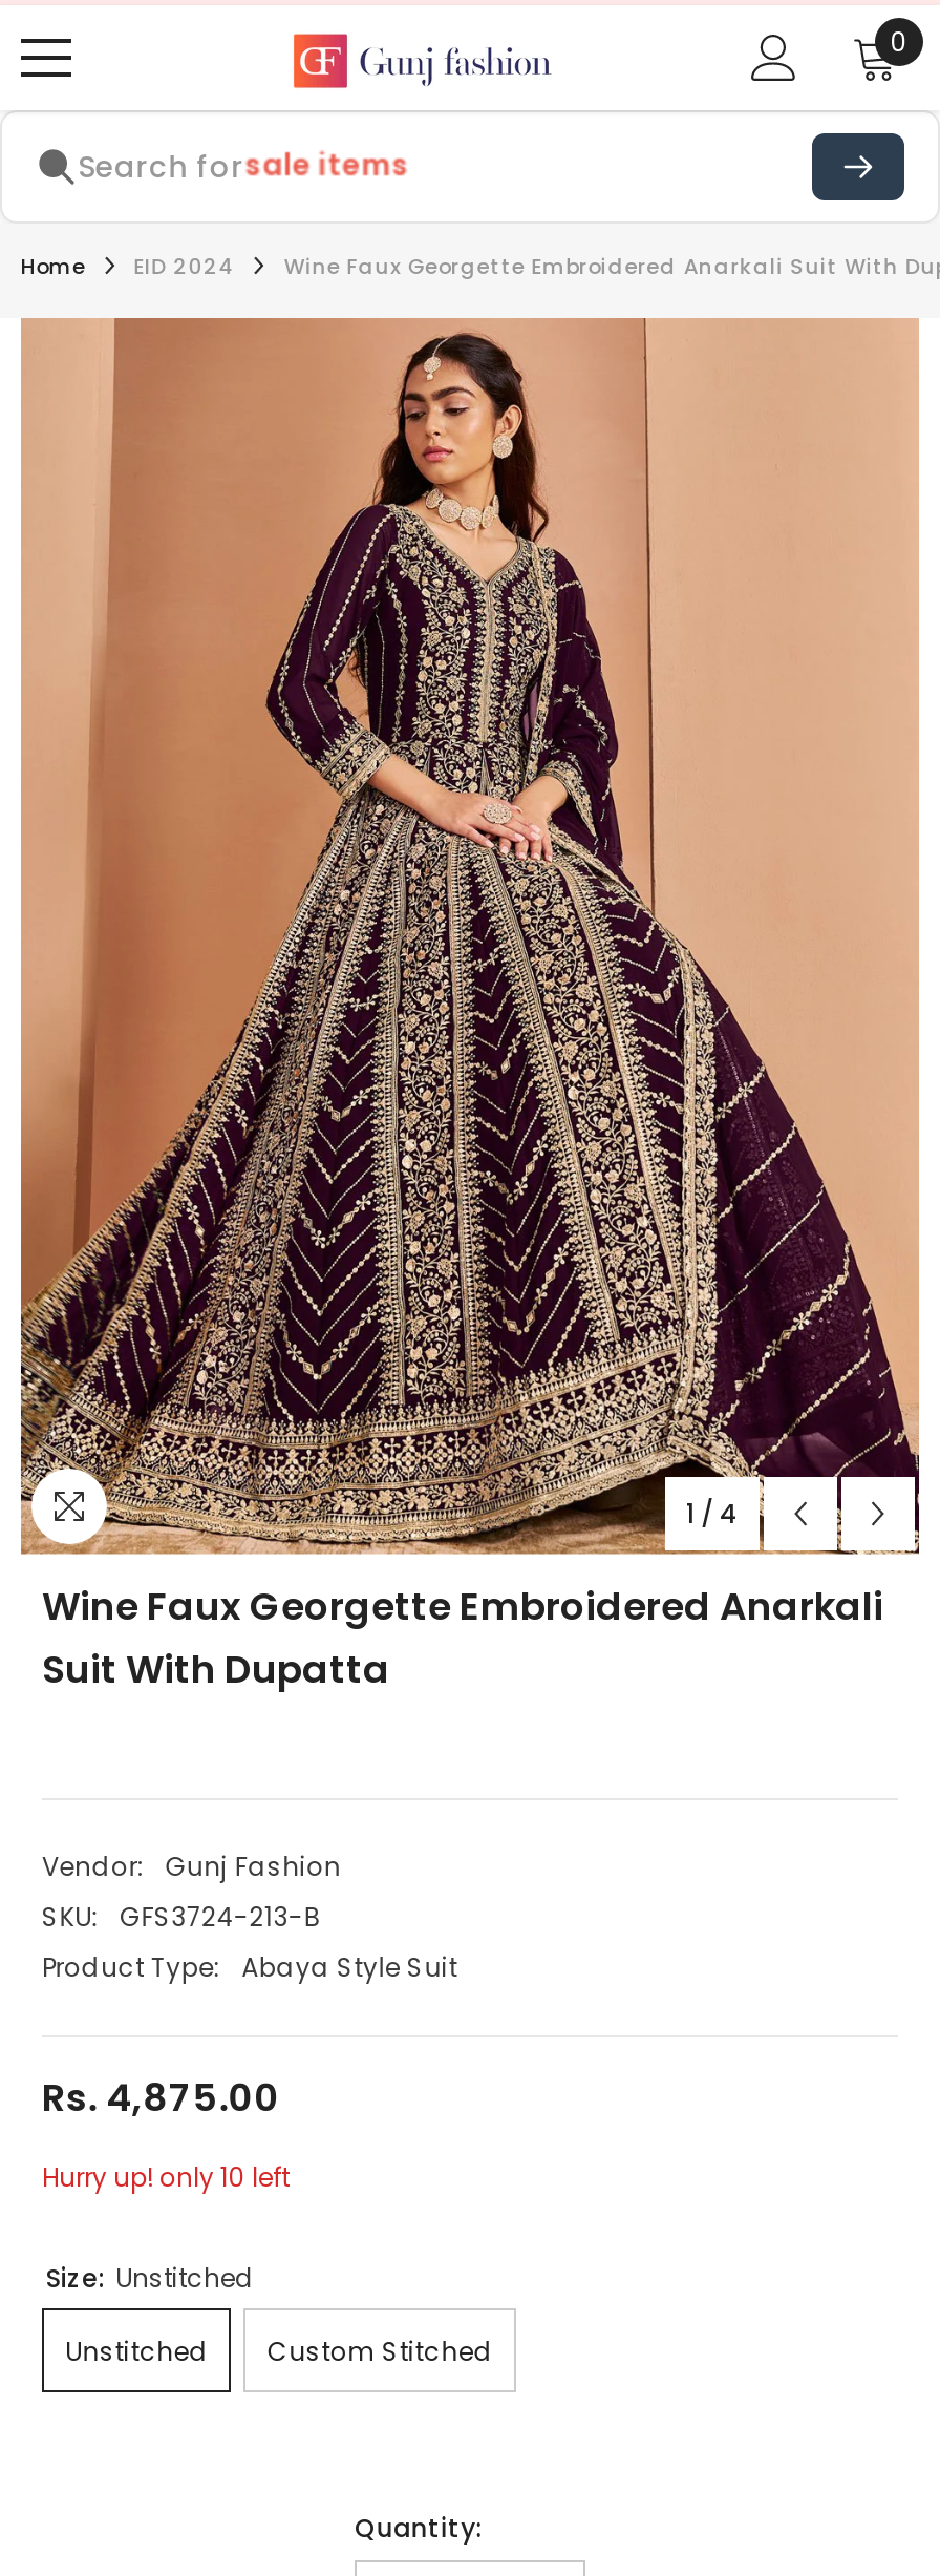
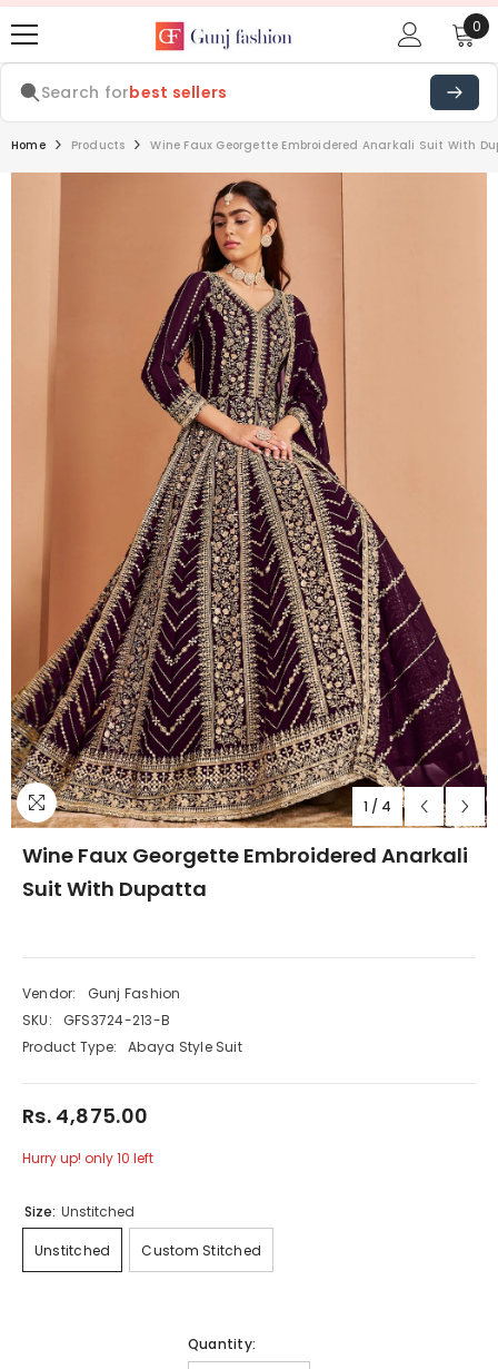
- Search for
+ Search forbest sellers

- EID 2024
+ Products
